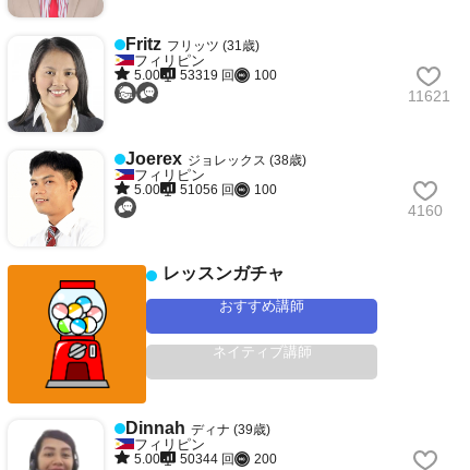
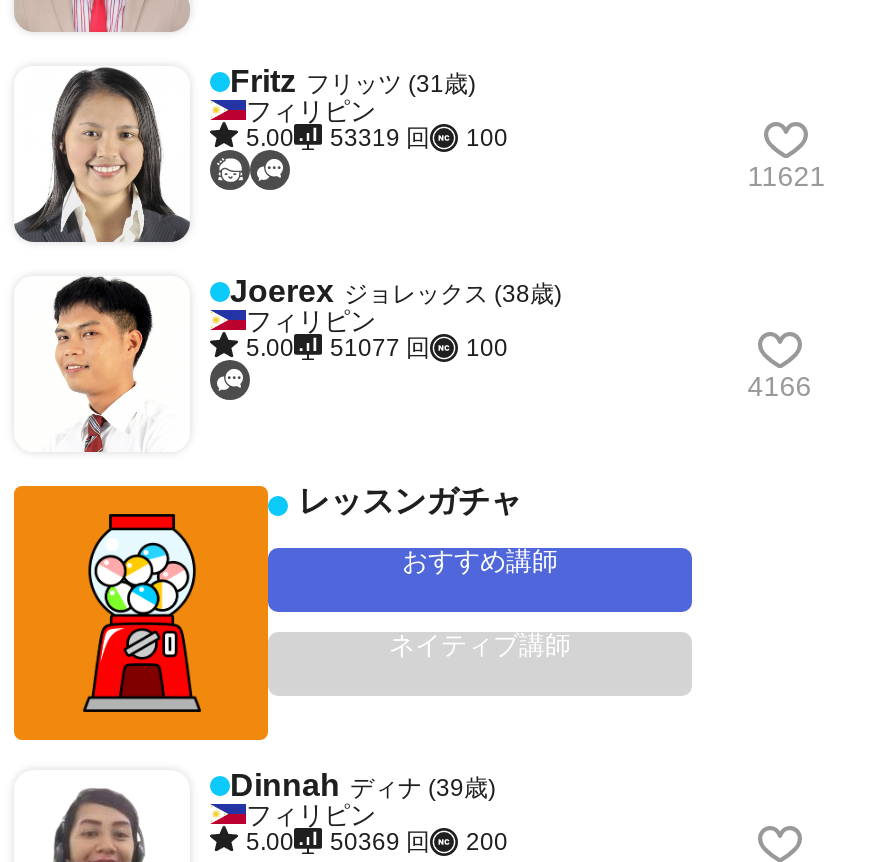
- 5.00 51056 回 100
+ 5.00 51077 回 100

- 4160
+ 4166

- 5.00 50344 回 200
+ 5.00 50369 回 200
